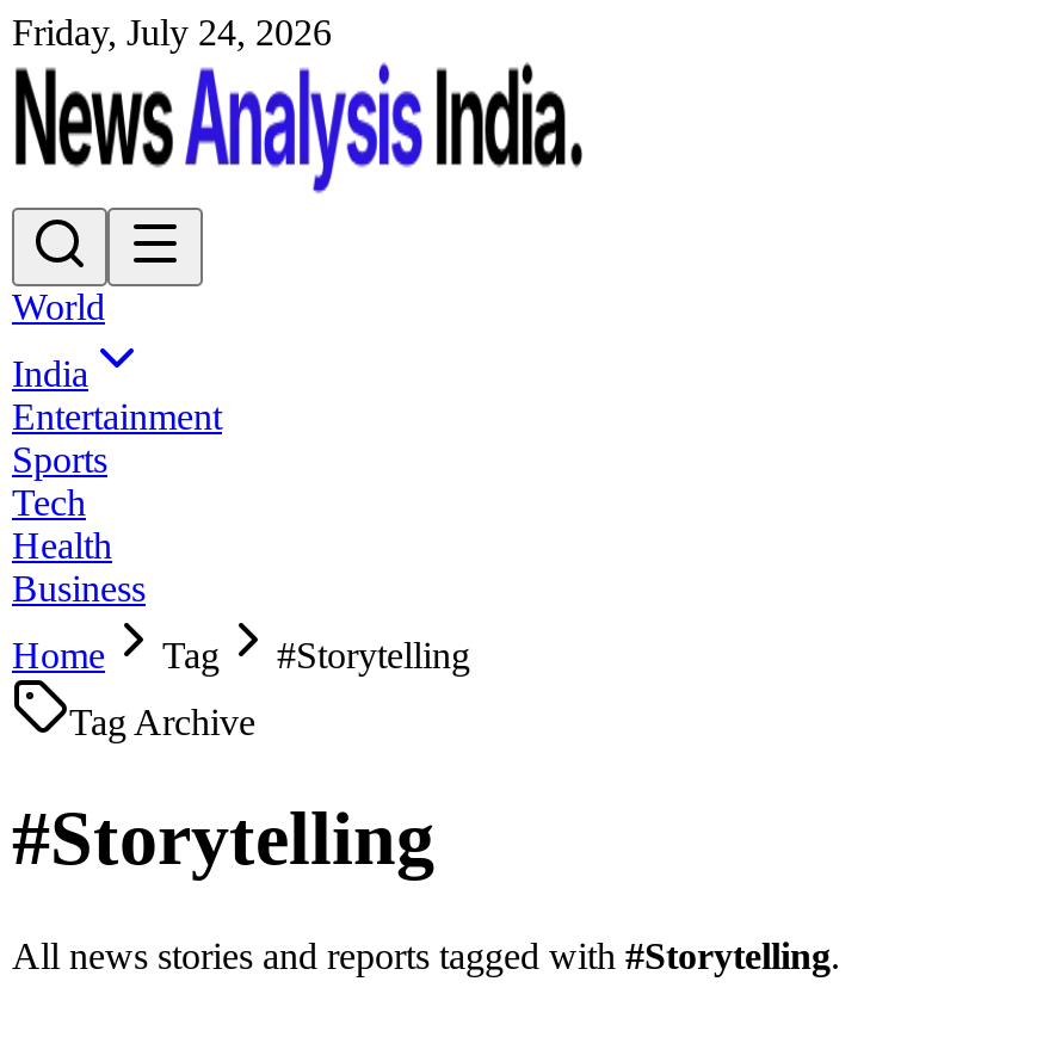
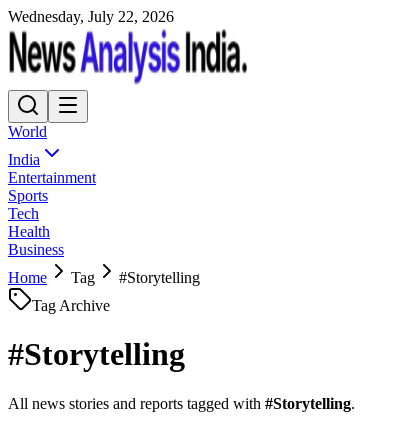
- Friday, July 24, 2026
+ Wednesday, July 22, 2026
